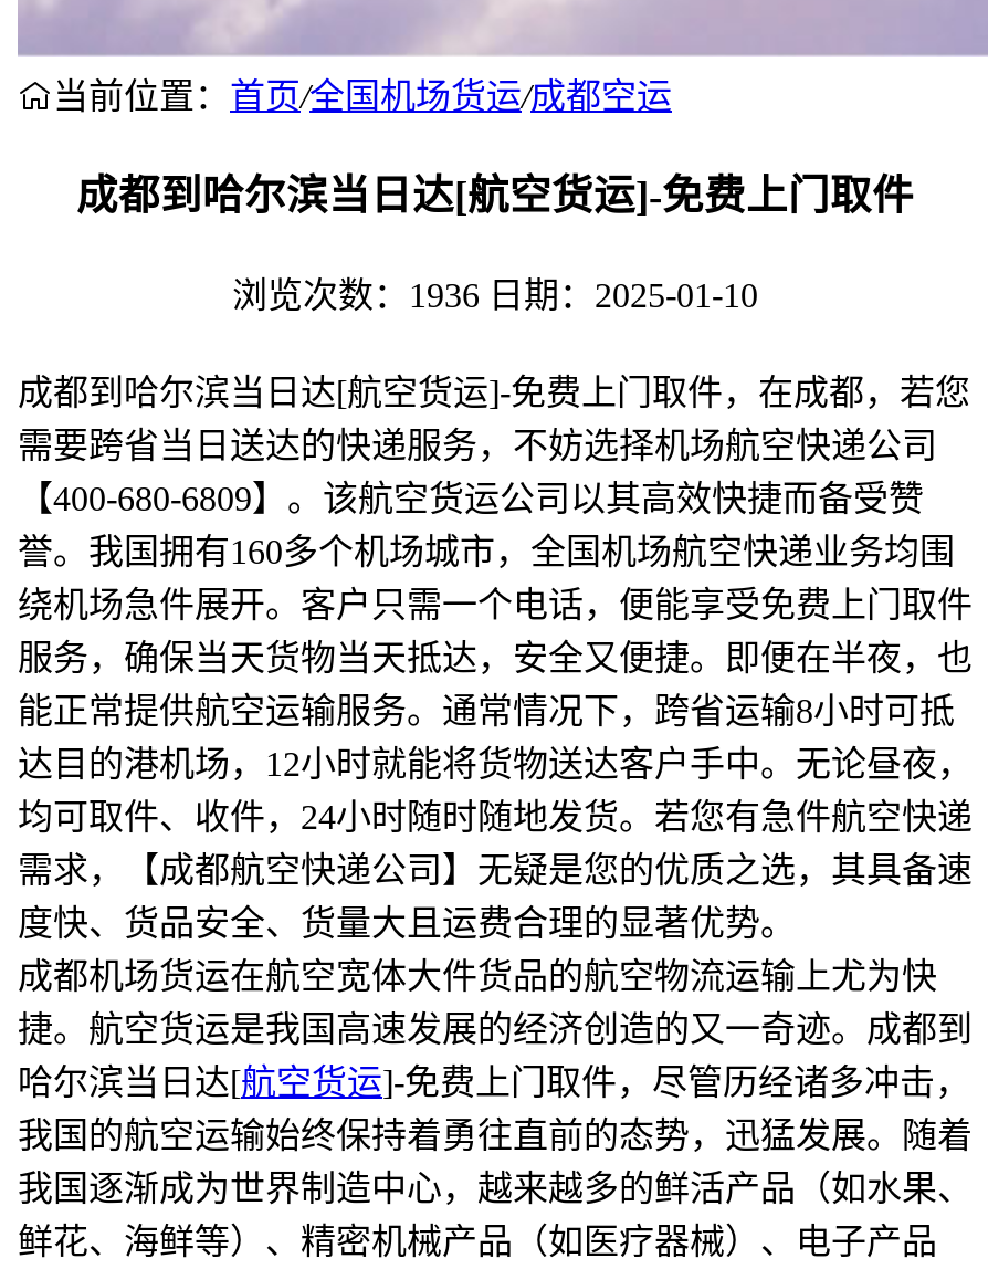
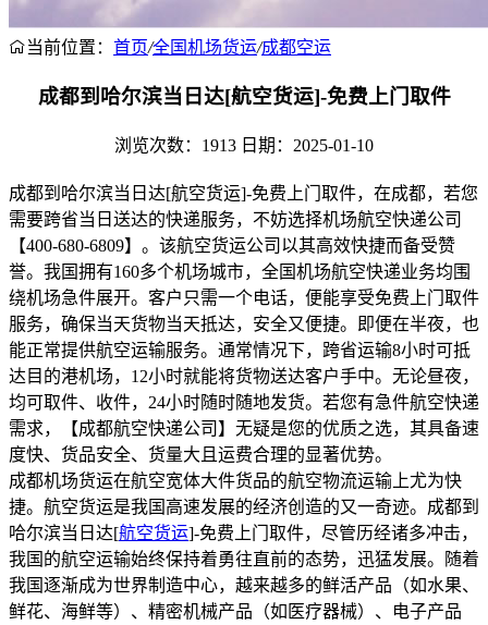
- 浏览次数：1936 日期：2025-01-10
+ 浏览次数：1913 日期：2025-01-10
